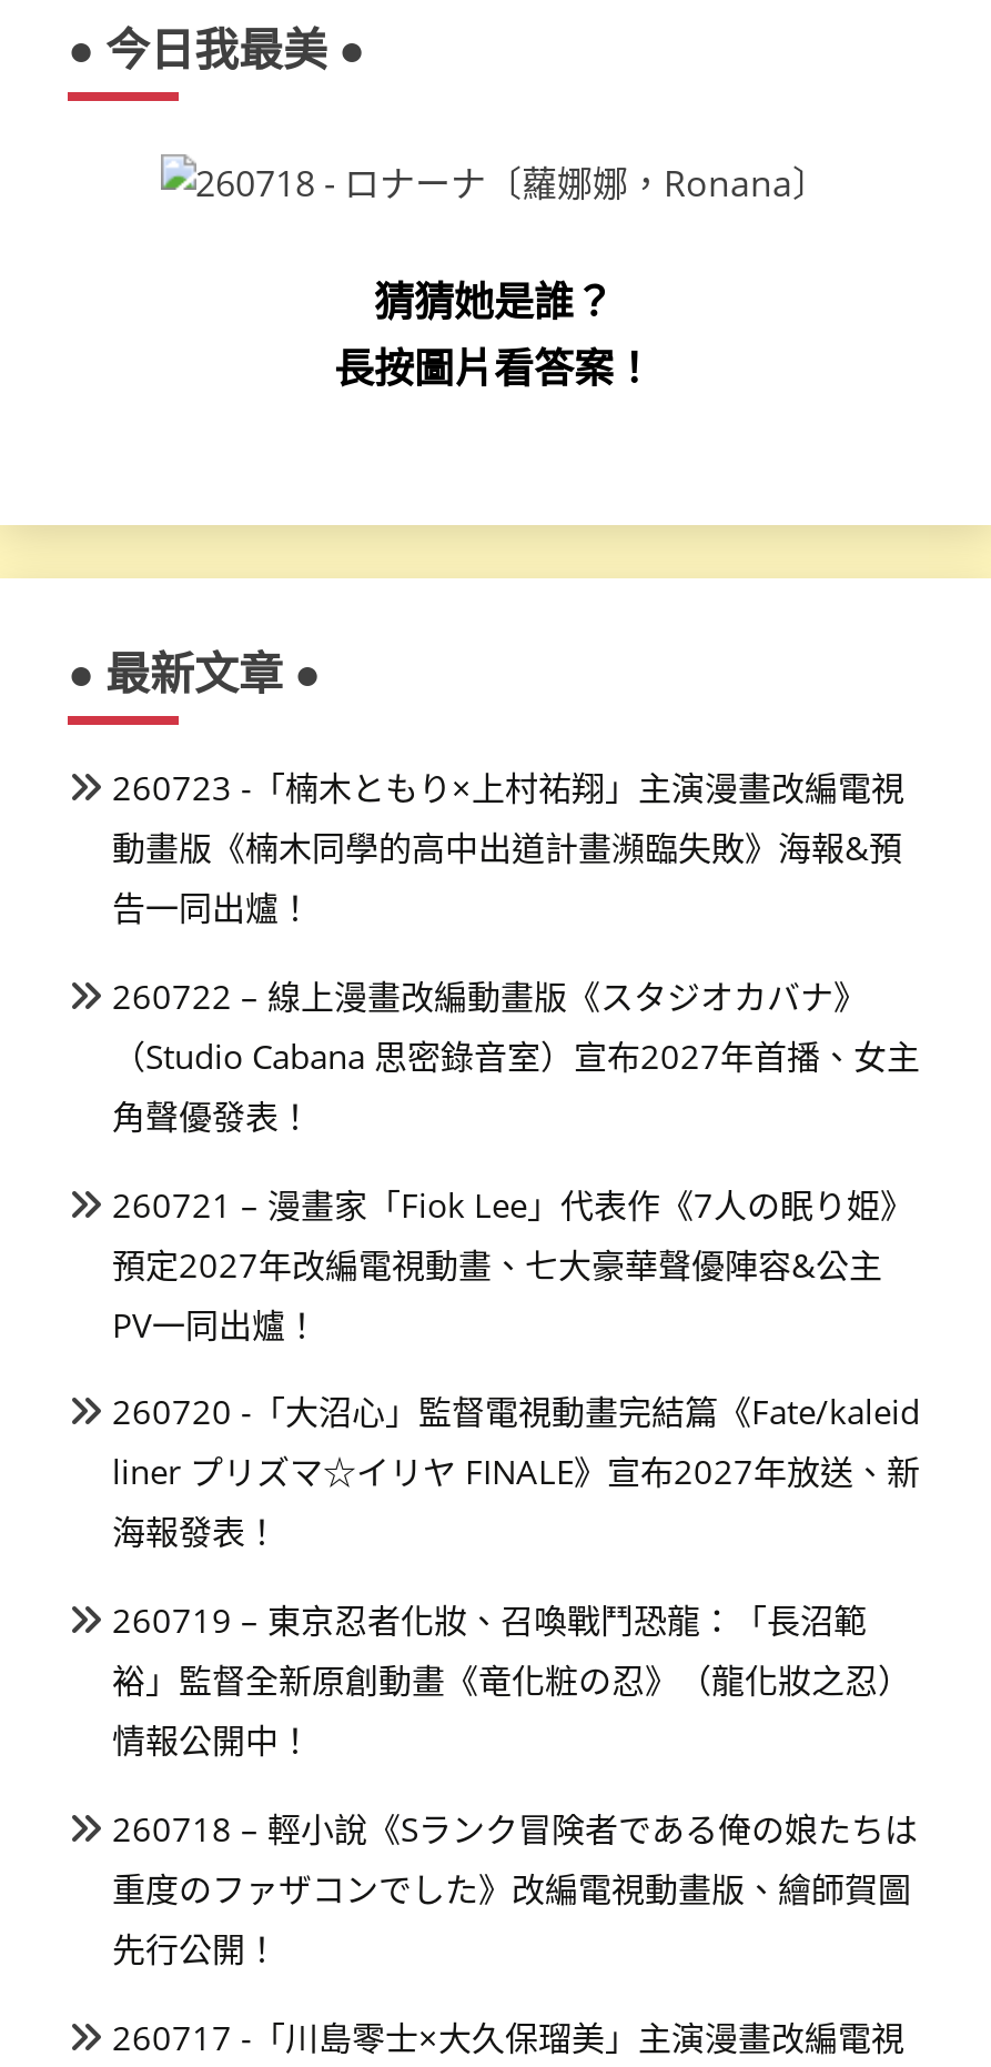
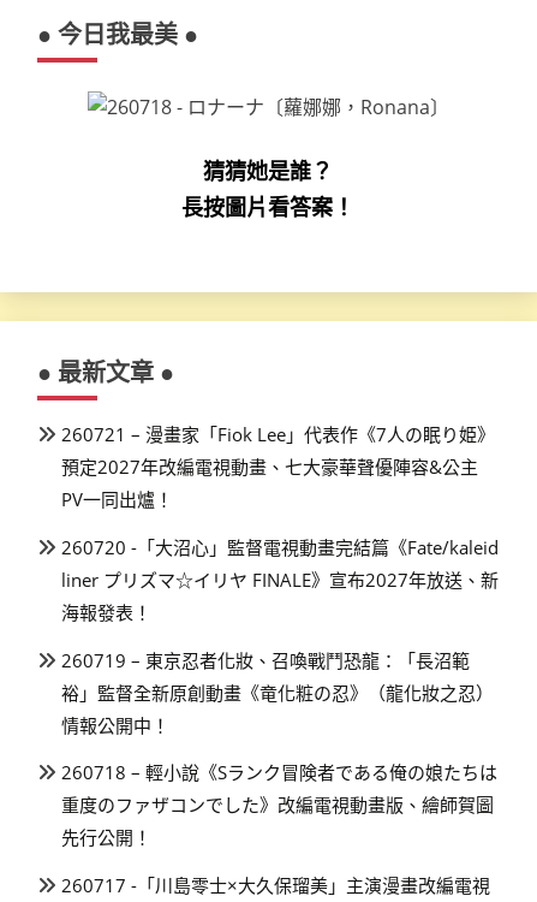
- 260723 -「楠木ともり×上村祐翔」主演漫畫改編電視
- 動畫版《楠木同學的高中出道計畫瀕臨失敗》海報&預
- 告一同出爐！
- 260722 – 線上漫畫改編動畫版《スタジオカバナ》
- （Studio Cabana 思密錄音室）宣布2027年首播、女主
- 角聲優發表！
